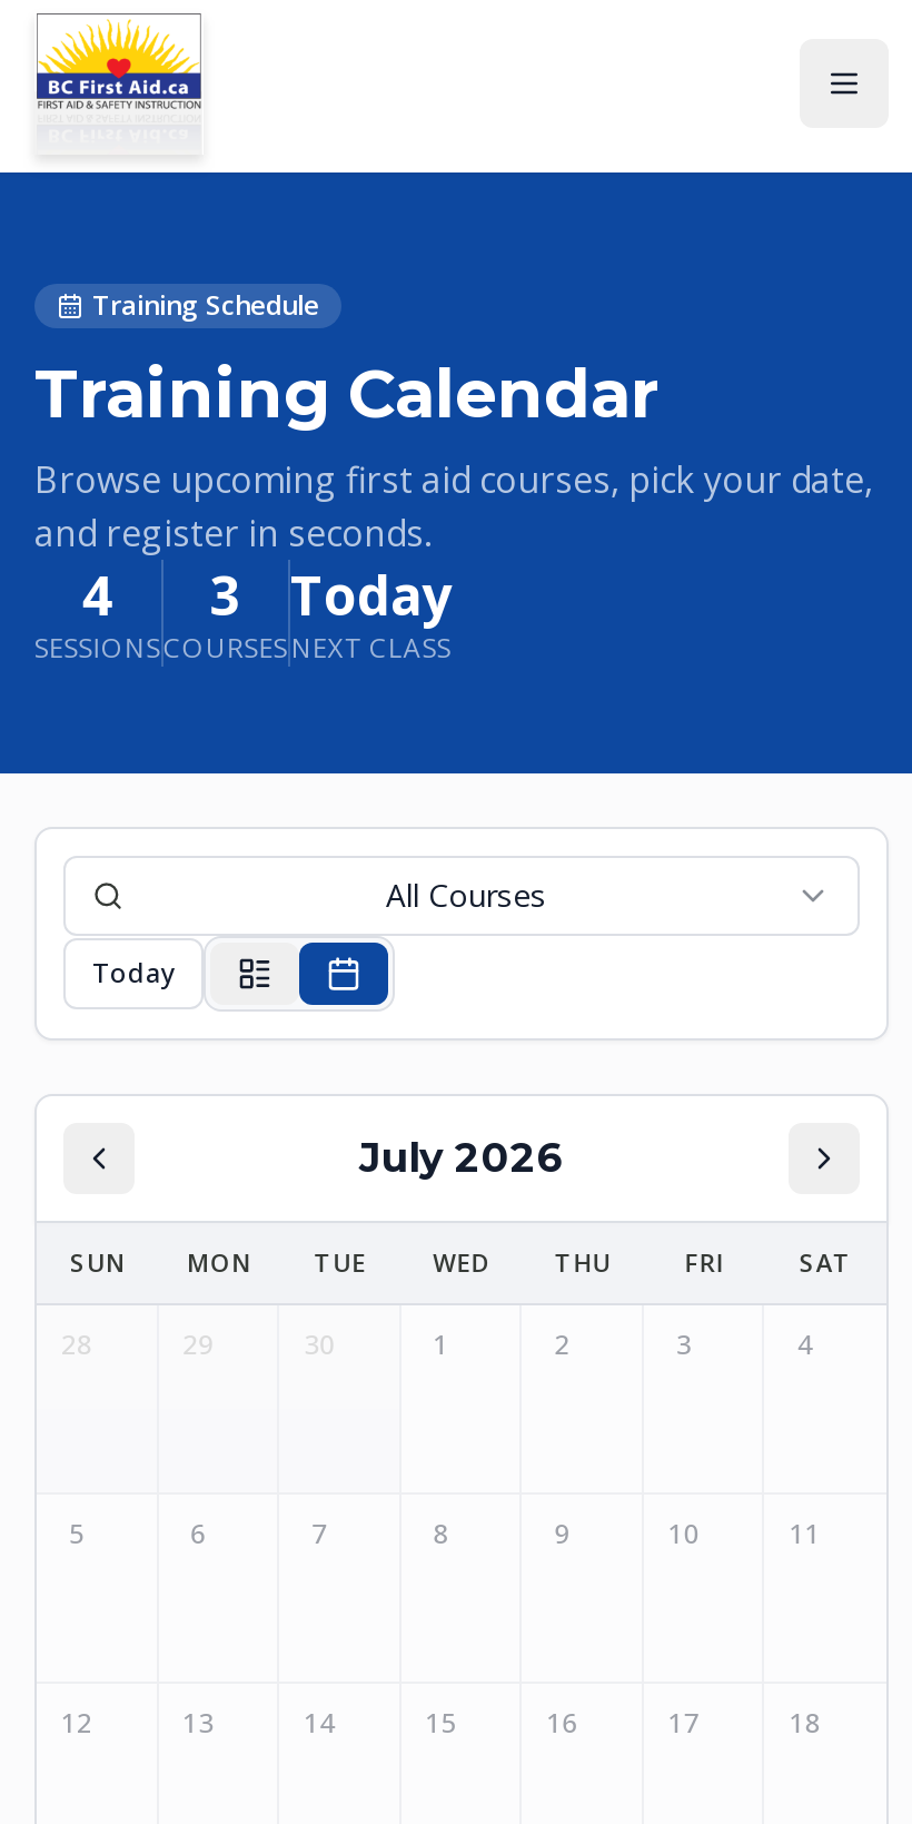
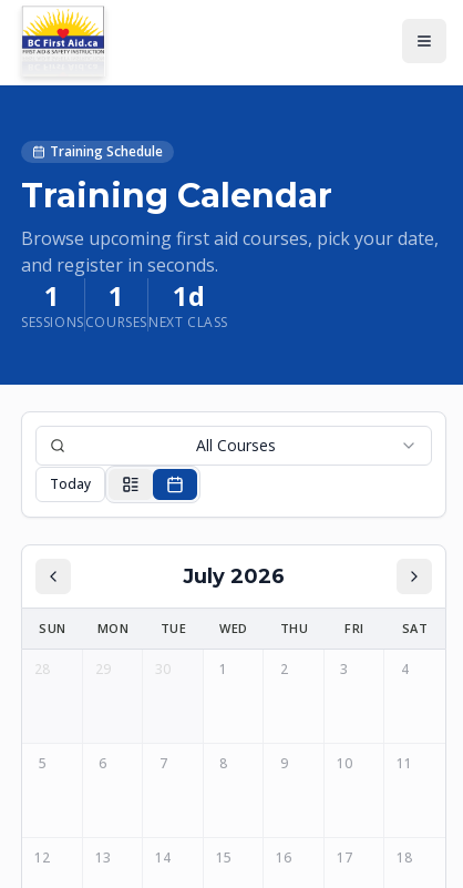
- 4
+ 1

- 3
+ 1

- Today
+ 1d
